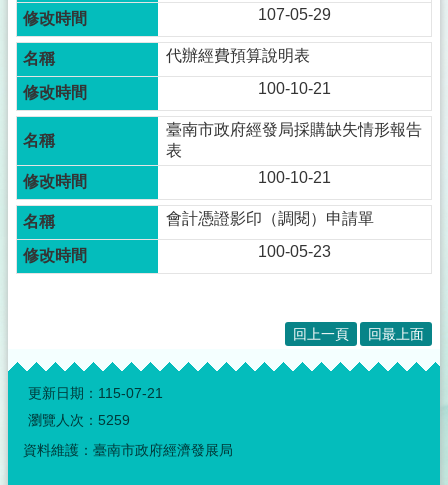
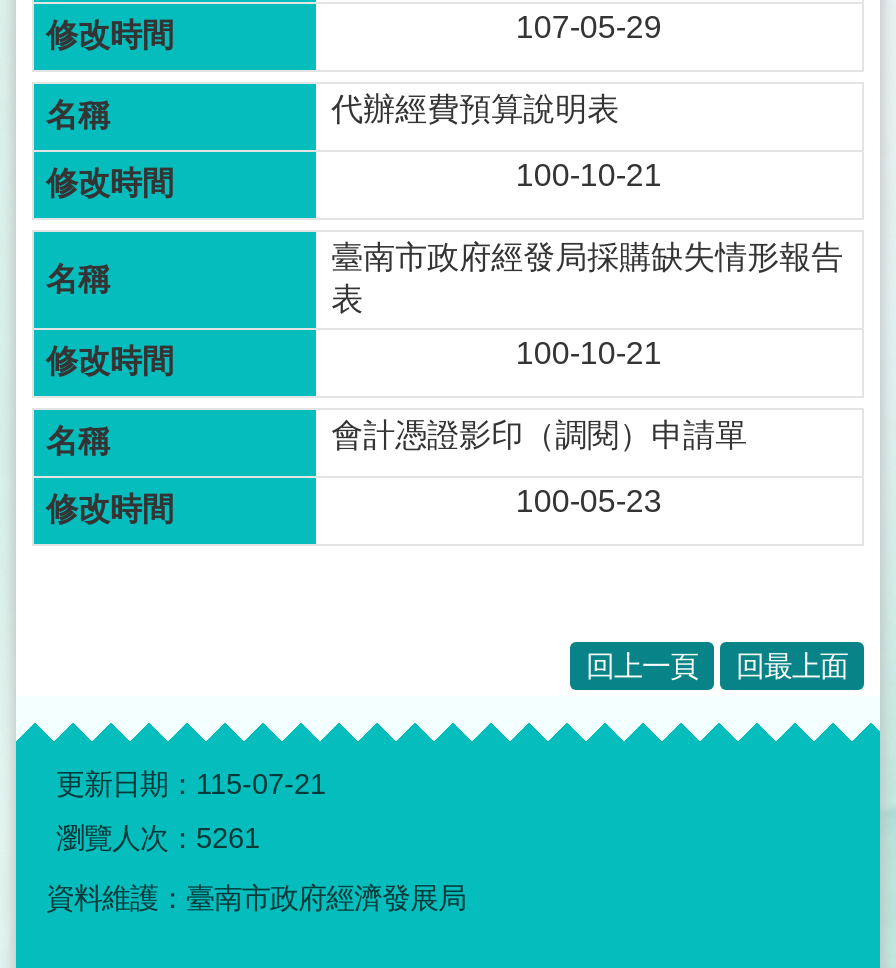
- 瀏覽人次：5259
+ 瀏覽人次：5261
